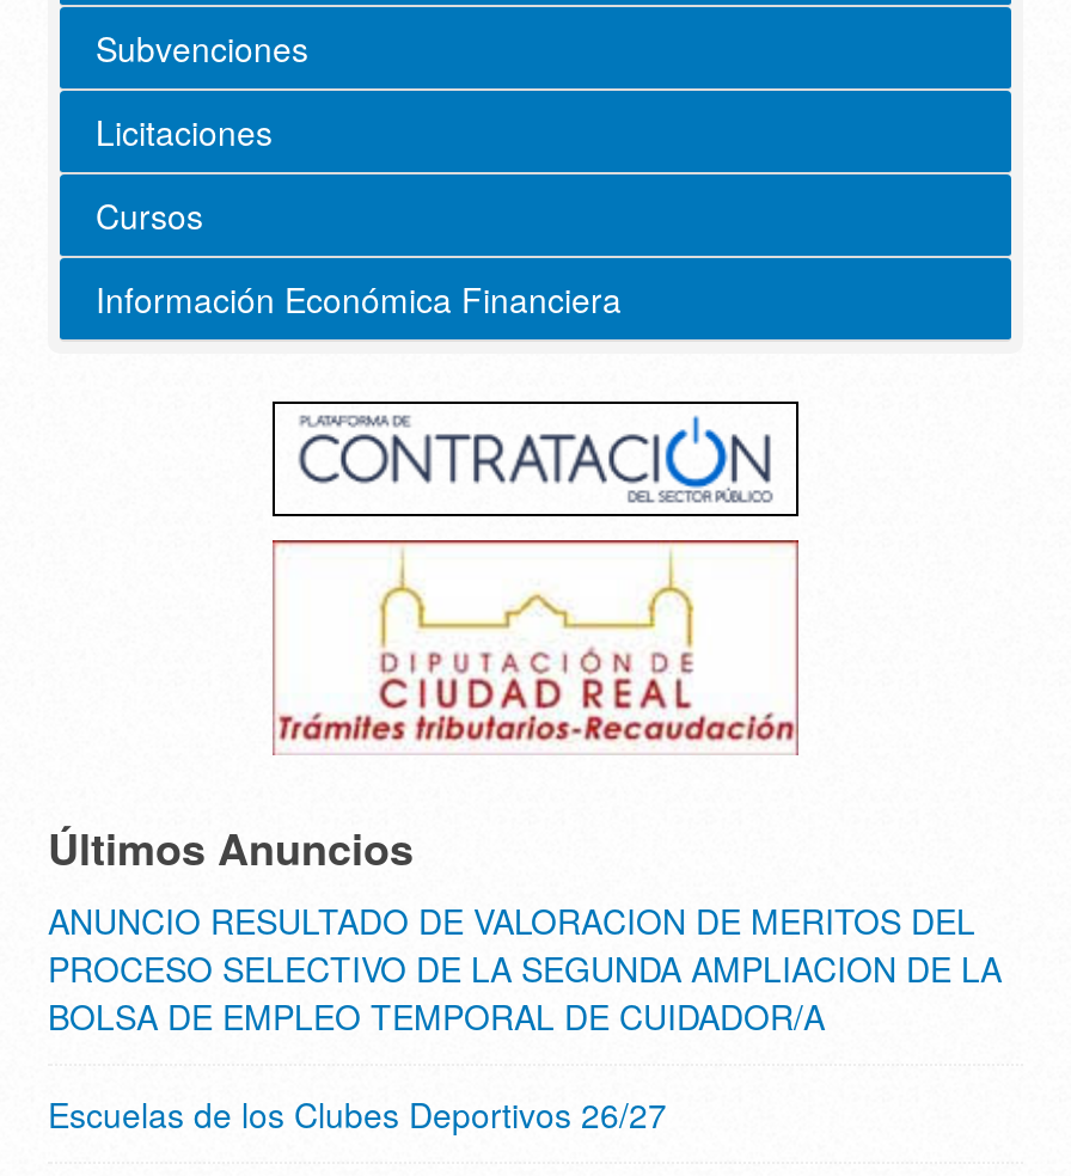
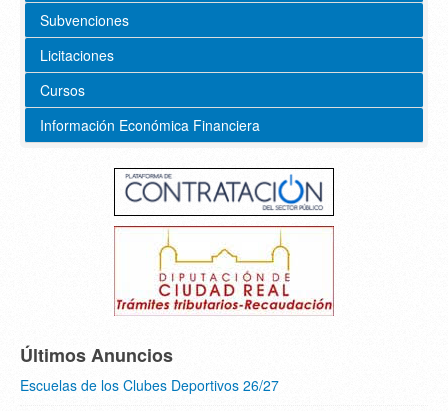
- ANUNCIO RESULTADO DE VALORACION DE MERITOS DEL
- PROCESO SELECTIVO DE LA SEGUNDA AMPLIACION DE LA
- BOLSA DE EMPLEO TEMPORAL DE CUIDADOR/A
